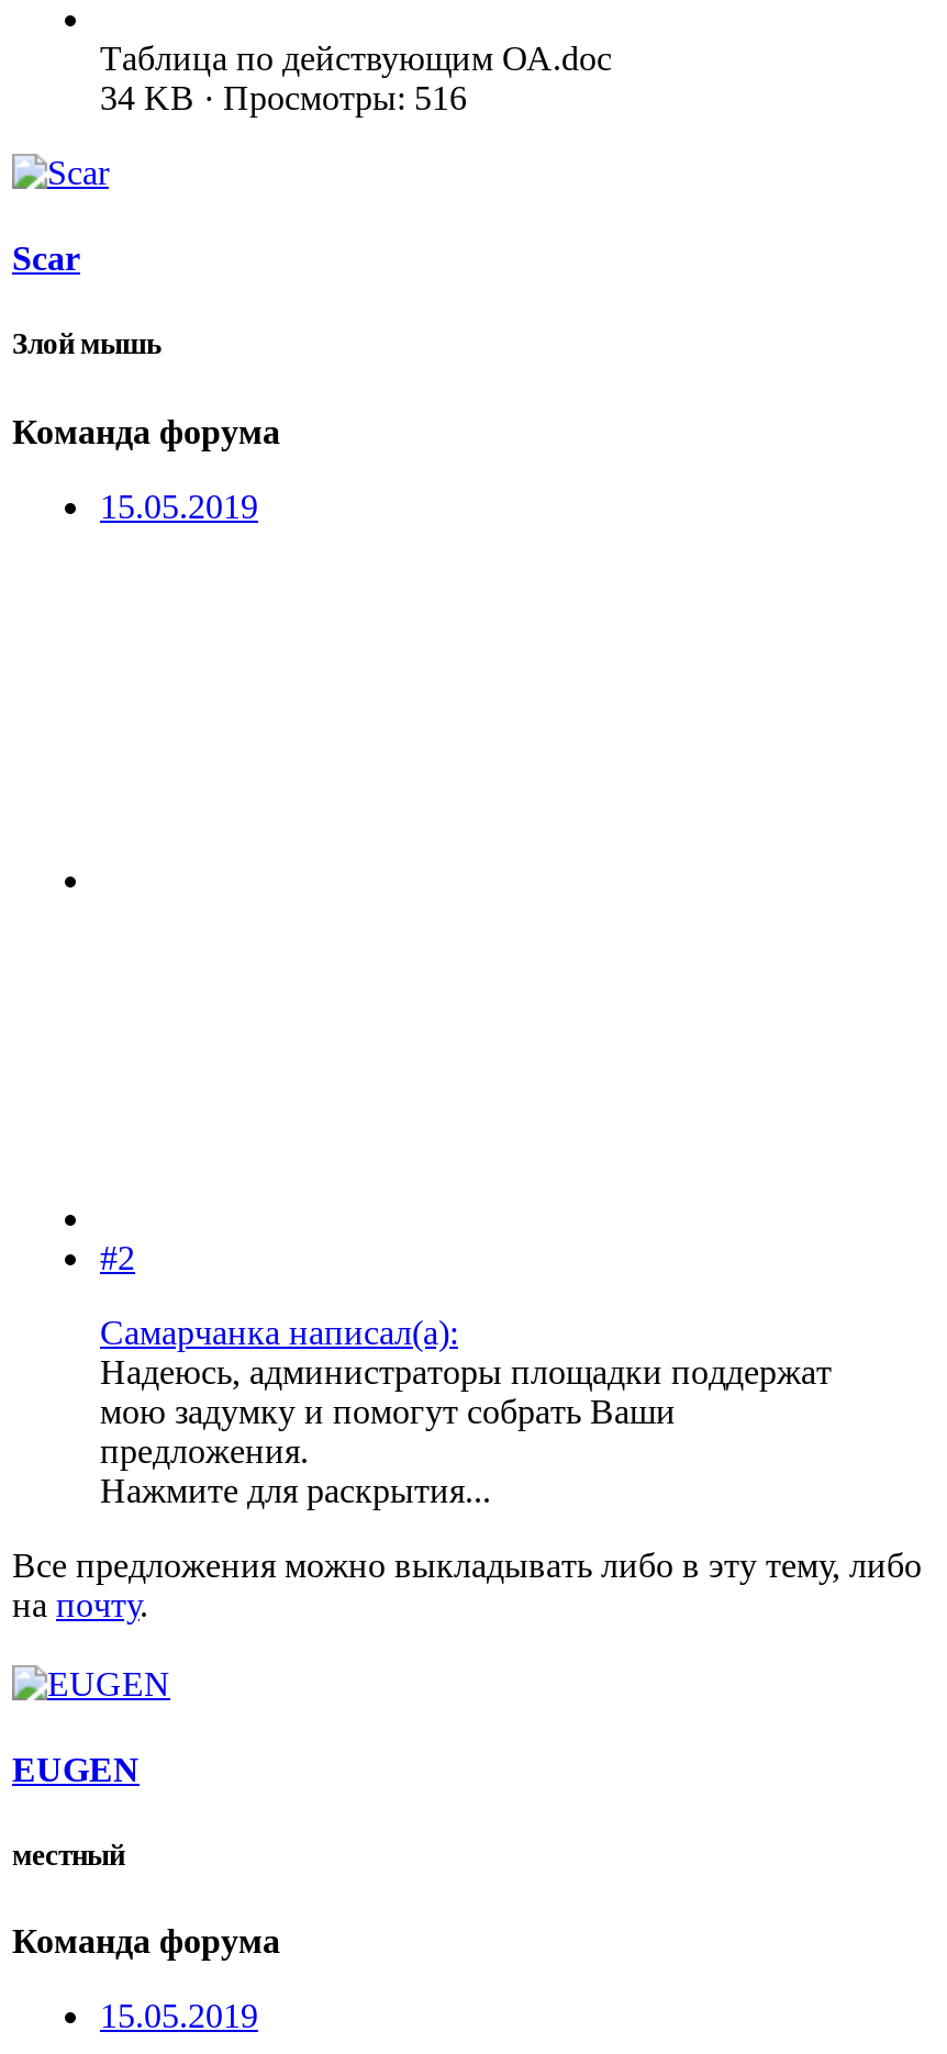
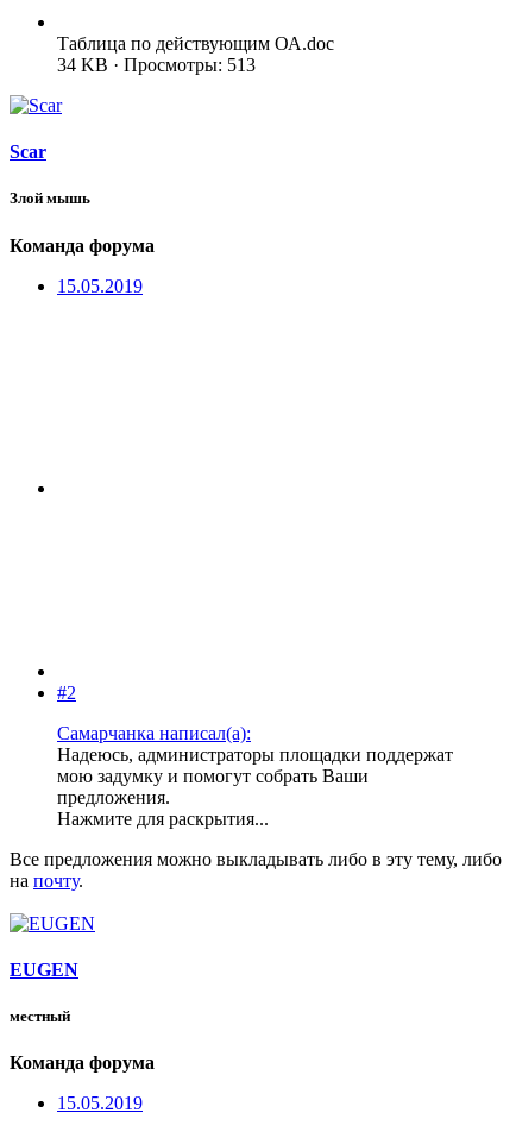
- 34 KB · Просмотры: 516
+ 34 KB · Просмотры: 513
